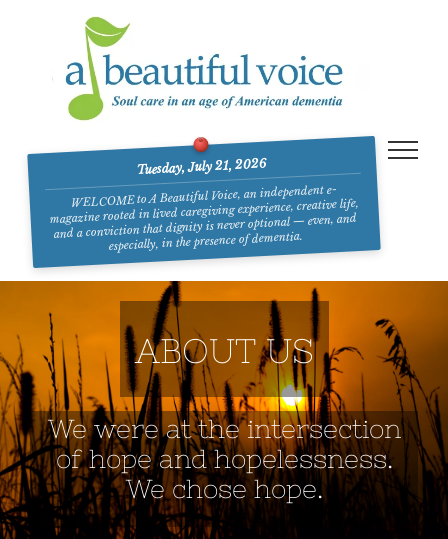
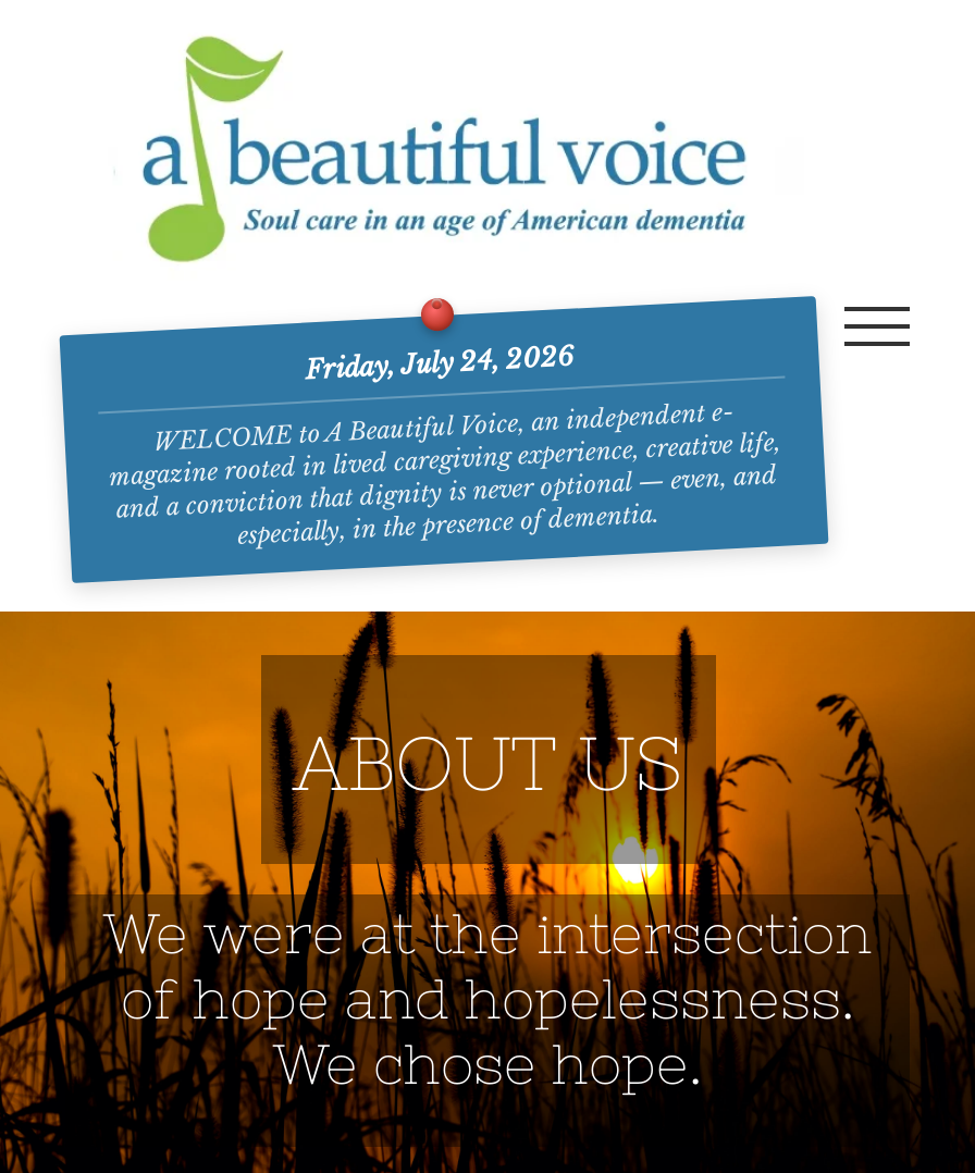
- Tuesday, July 21, 2026
+ Friday, July 24, 2026
